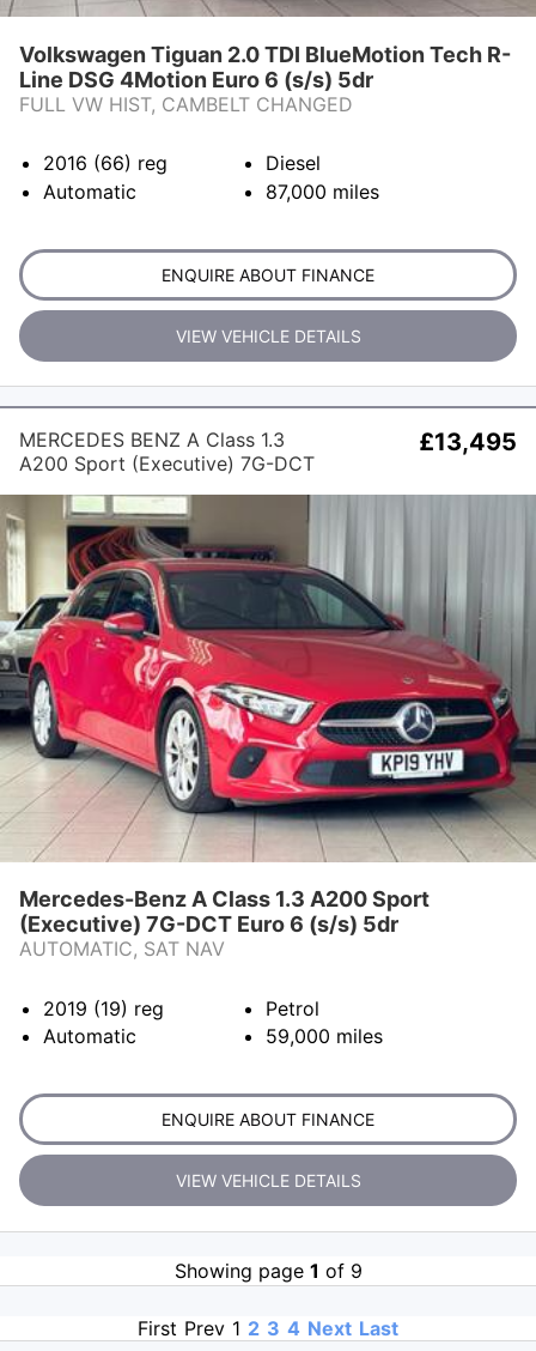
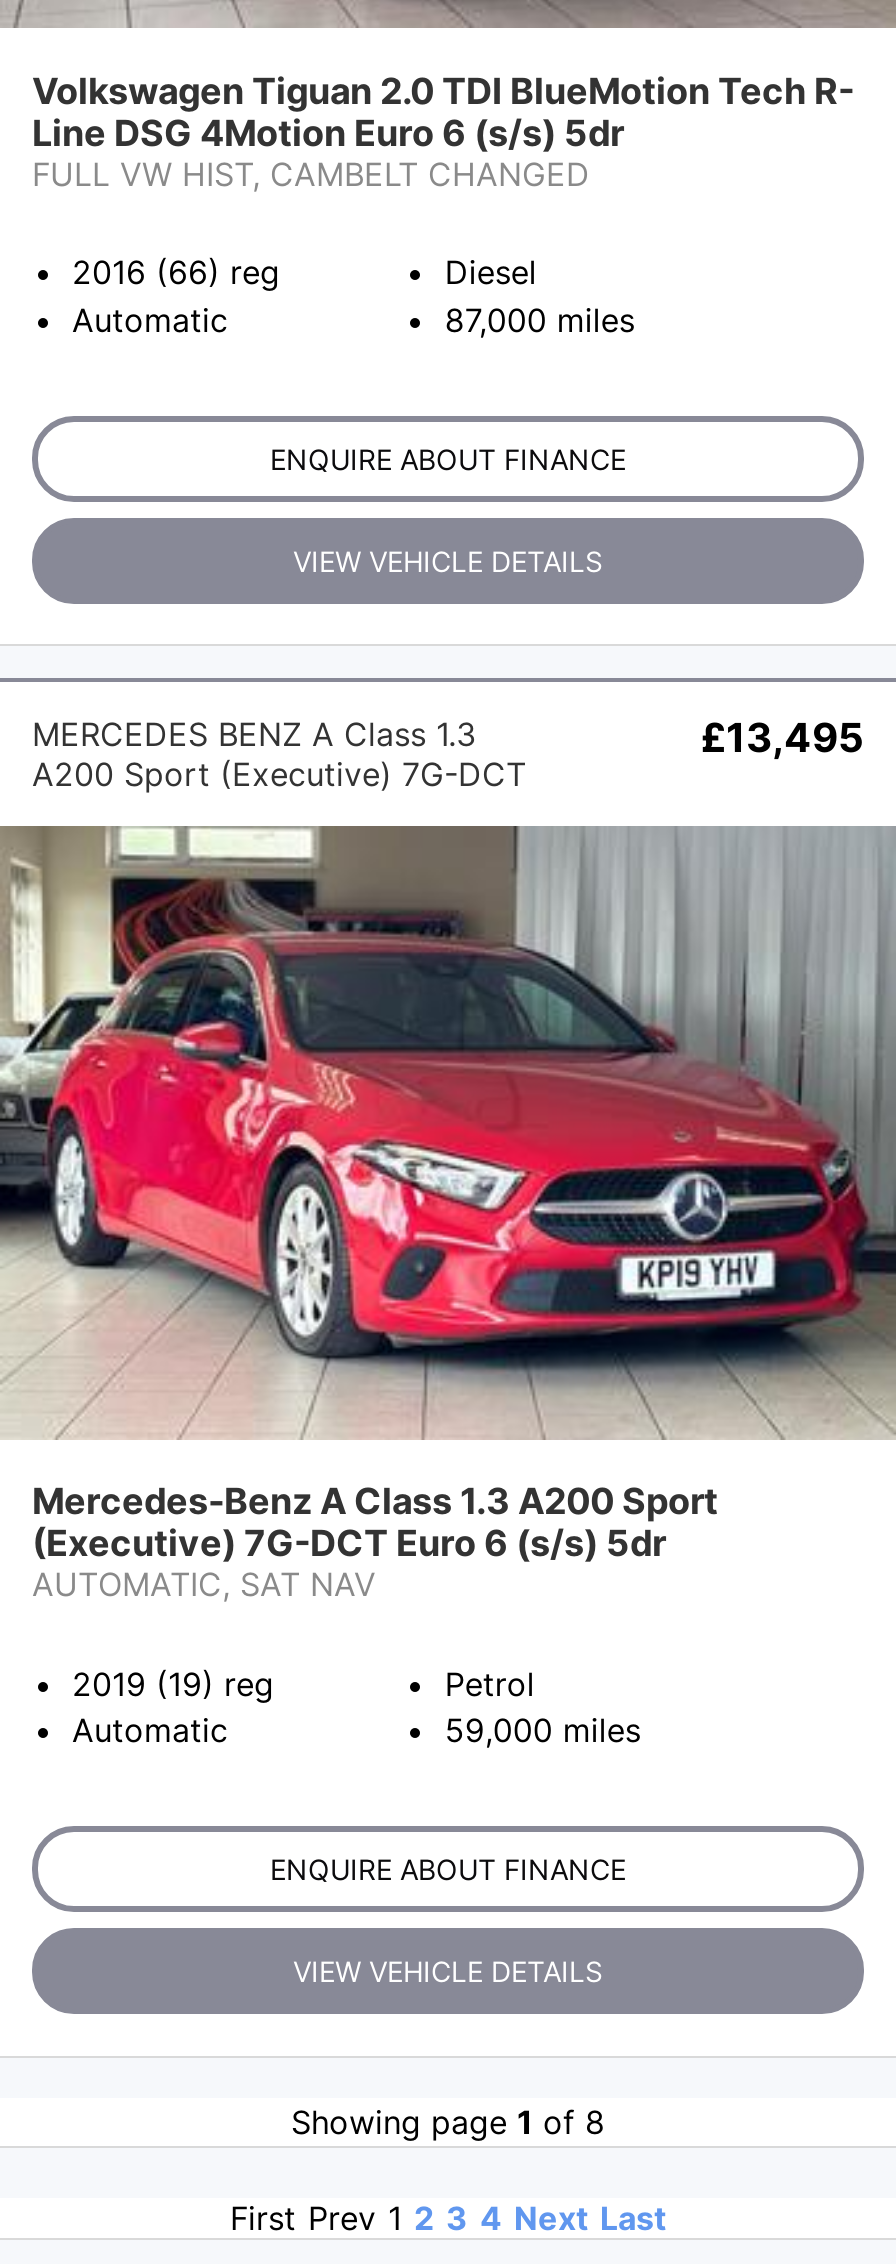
- Showing page 1 of 9
+ Showing page 1 of 8
